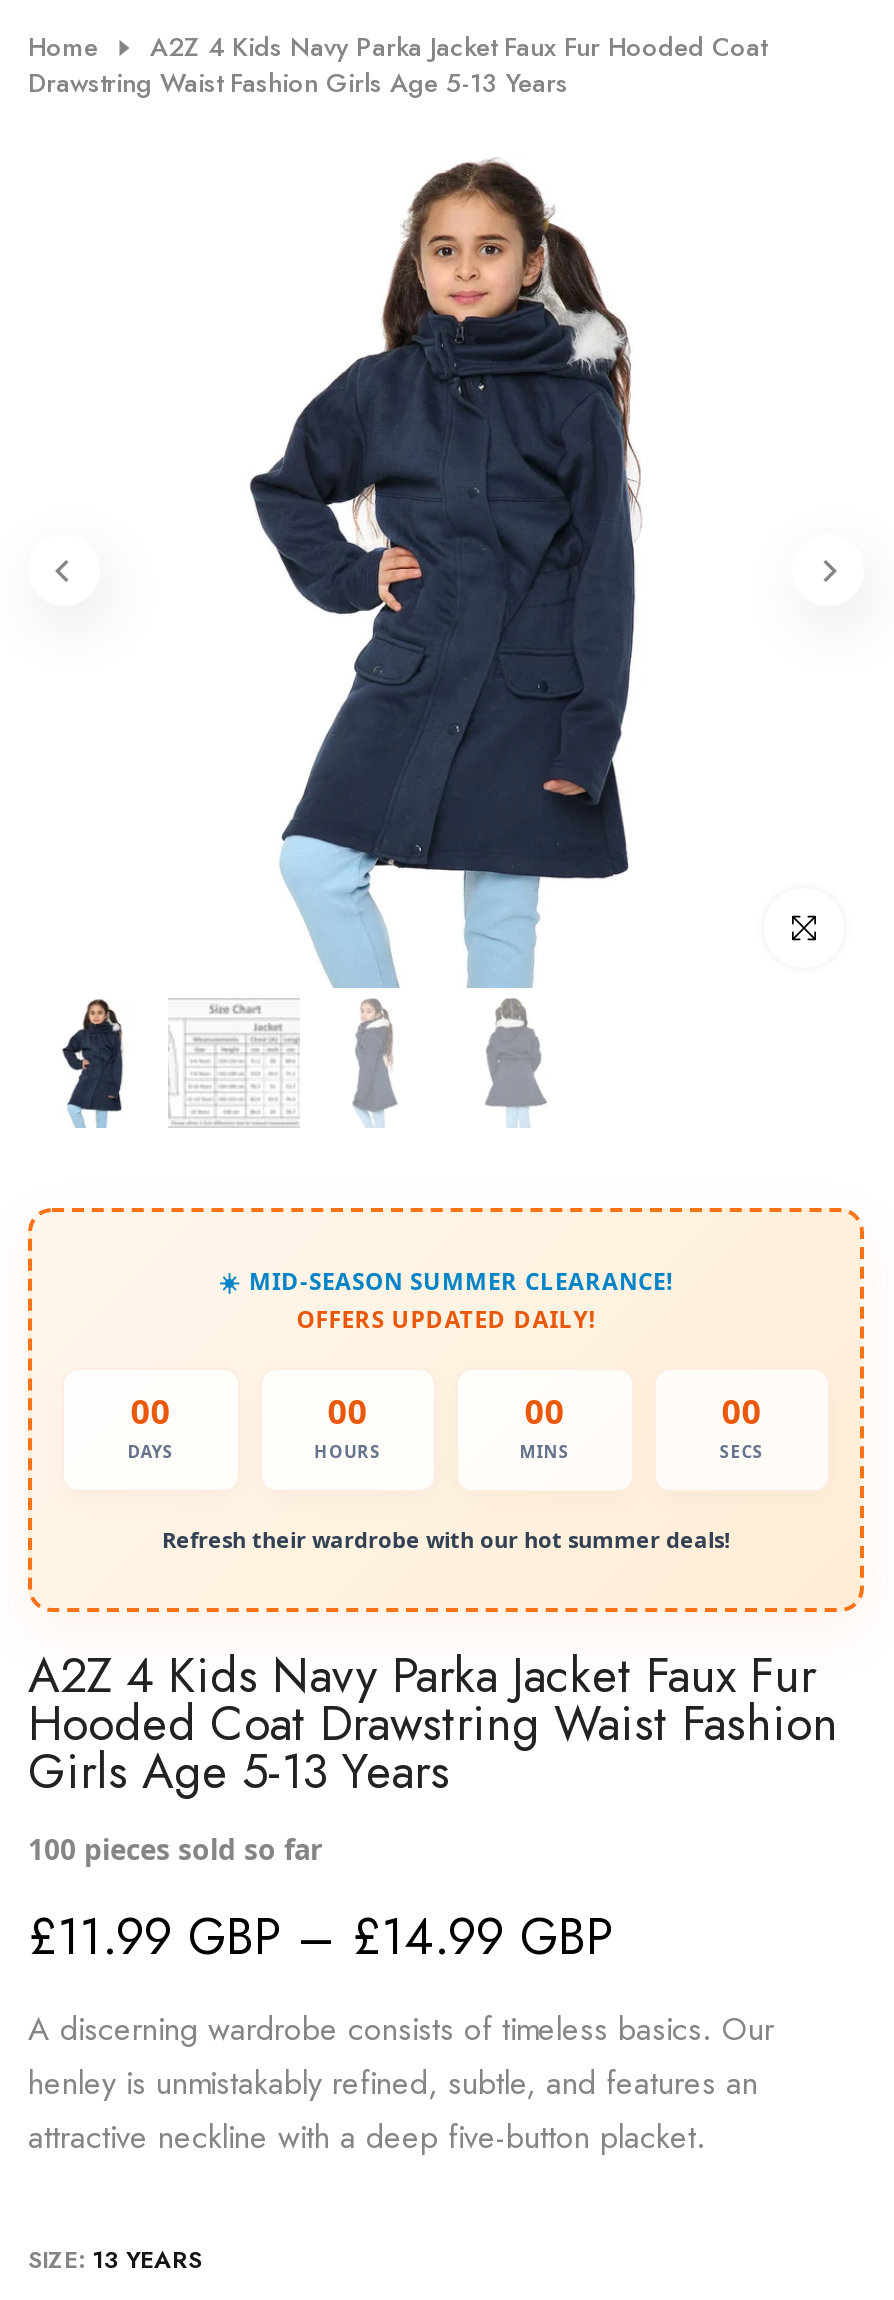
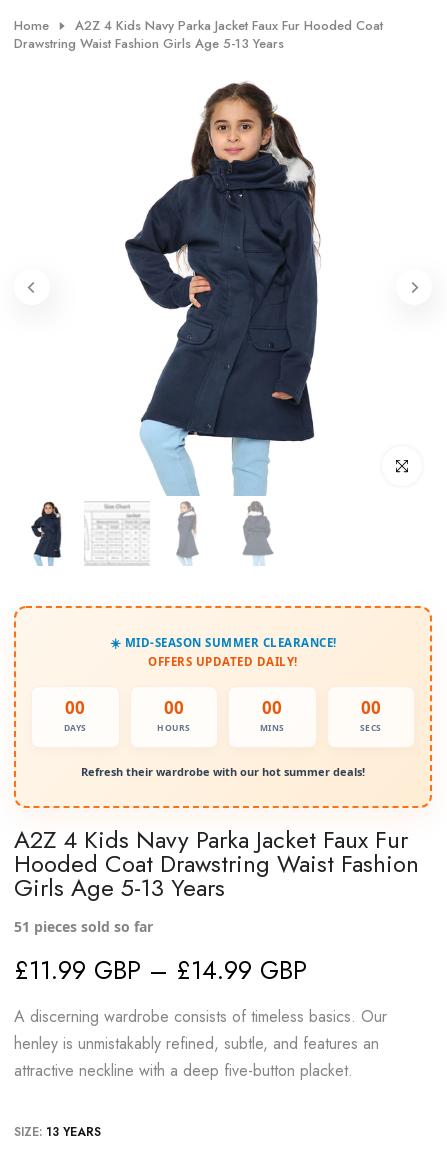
- 100 pieces sold so far
+ 51 pieces sold so far
